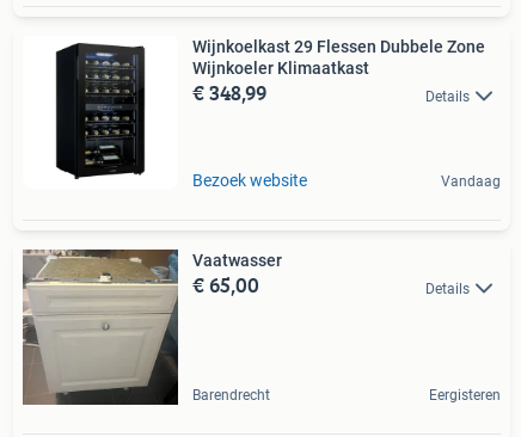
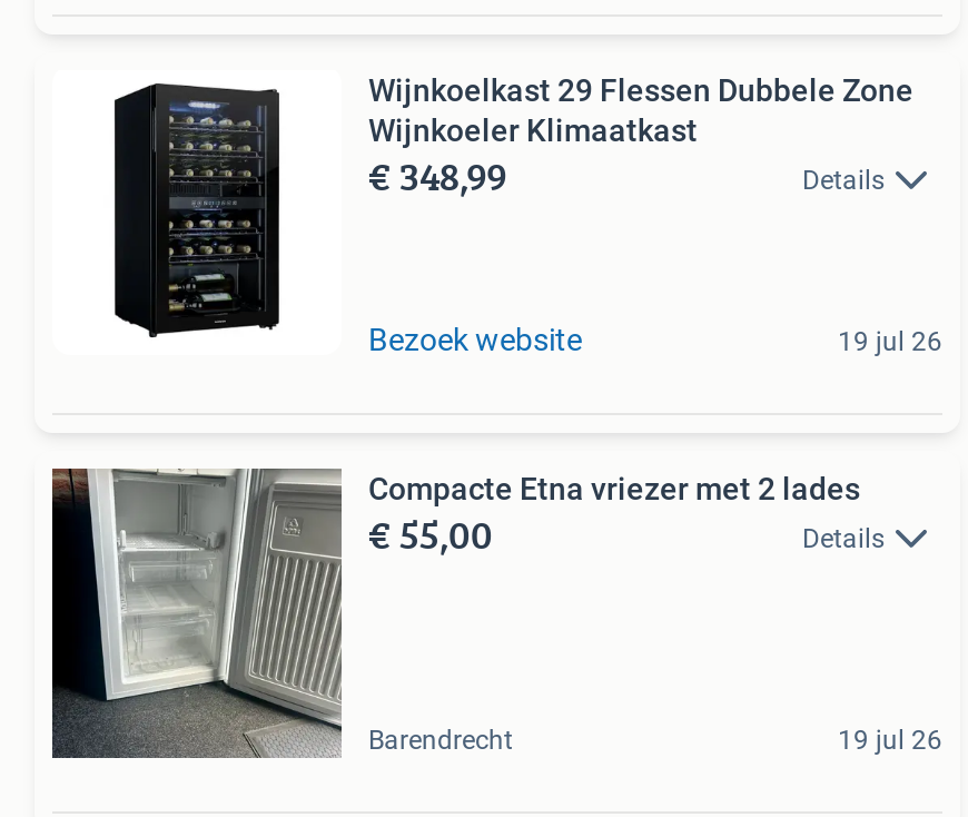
- Vandaag
+ 19 jul 26

- [image]
- Vaatwasser
- € 65,00
+ [image]
+ Compacte Etna vriezer met 2 lades
+ € 55,00

- Eergisteren
+ 19 jul 26
